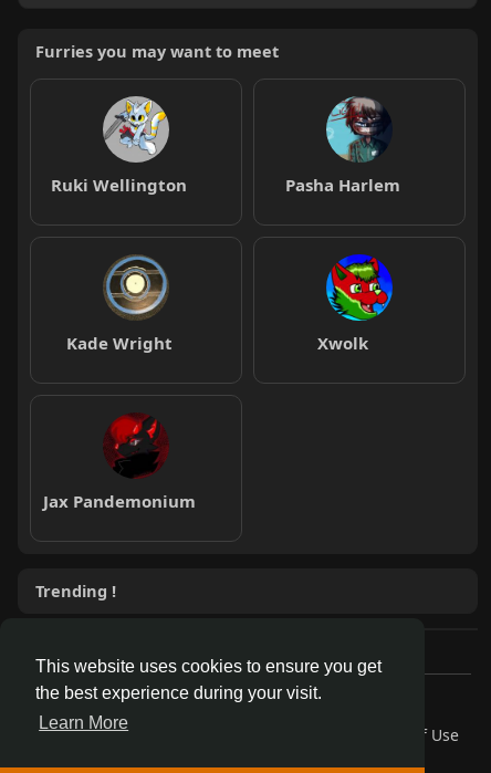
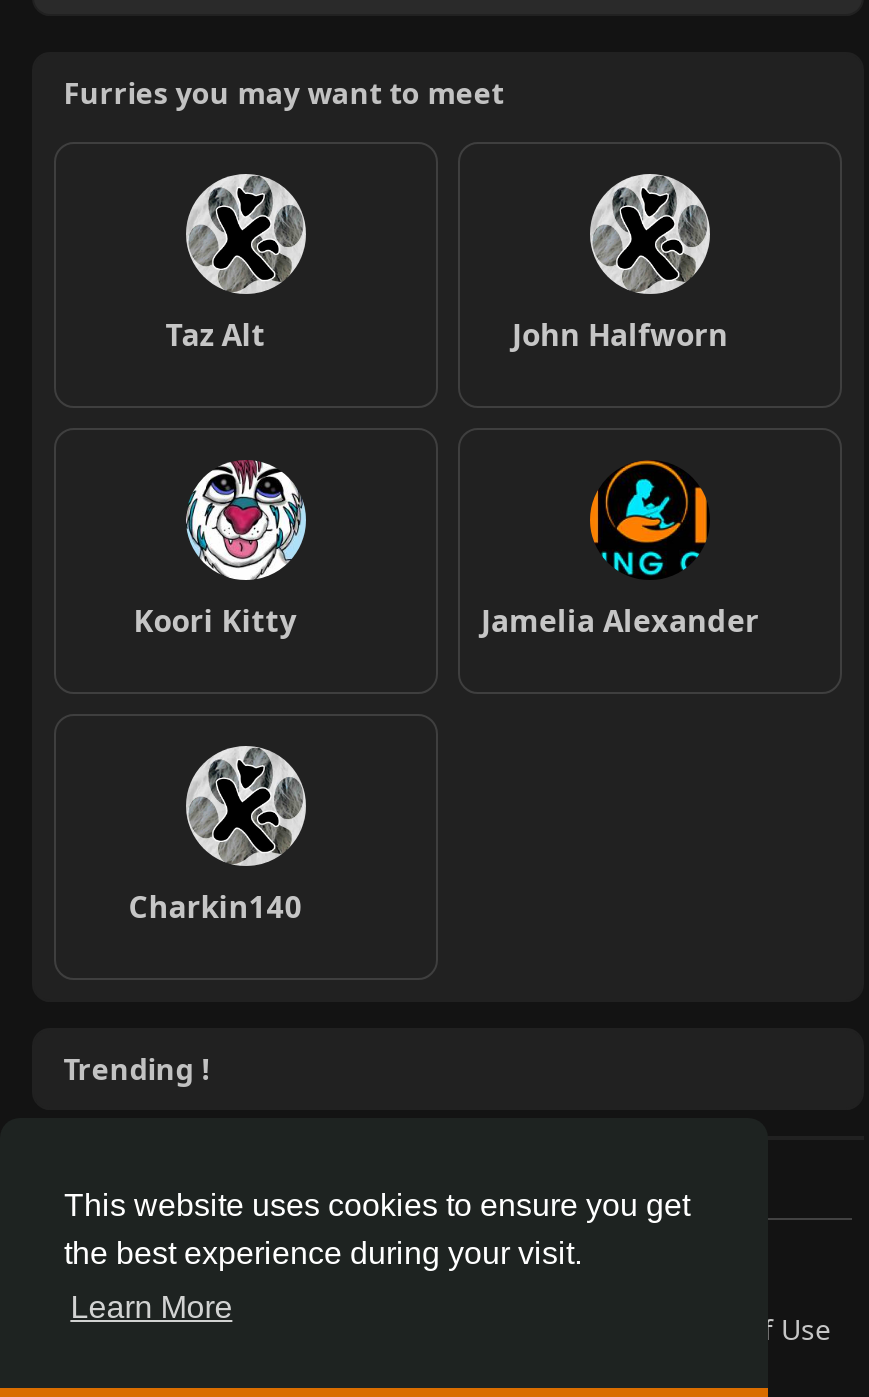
- [image]
- Ruki Wellington
- Pasha Harlem
+ [image]
+ Taz Alt
+ John Halfworn

- [image]
+ [image]

- [image]
- Kade Wright
- Xwolk
+ [image]
+ Koori Kitty
+ Jamelia Alexander

- [image]
+ [image]

- [image]
- Jax Pandemonium
+ [image]
+ Charkin140
